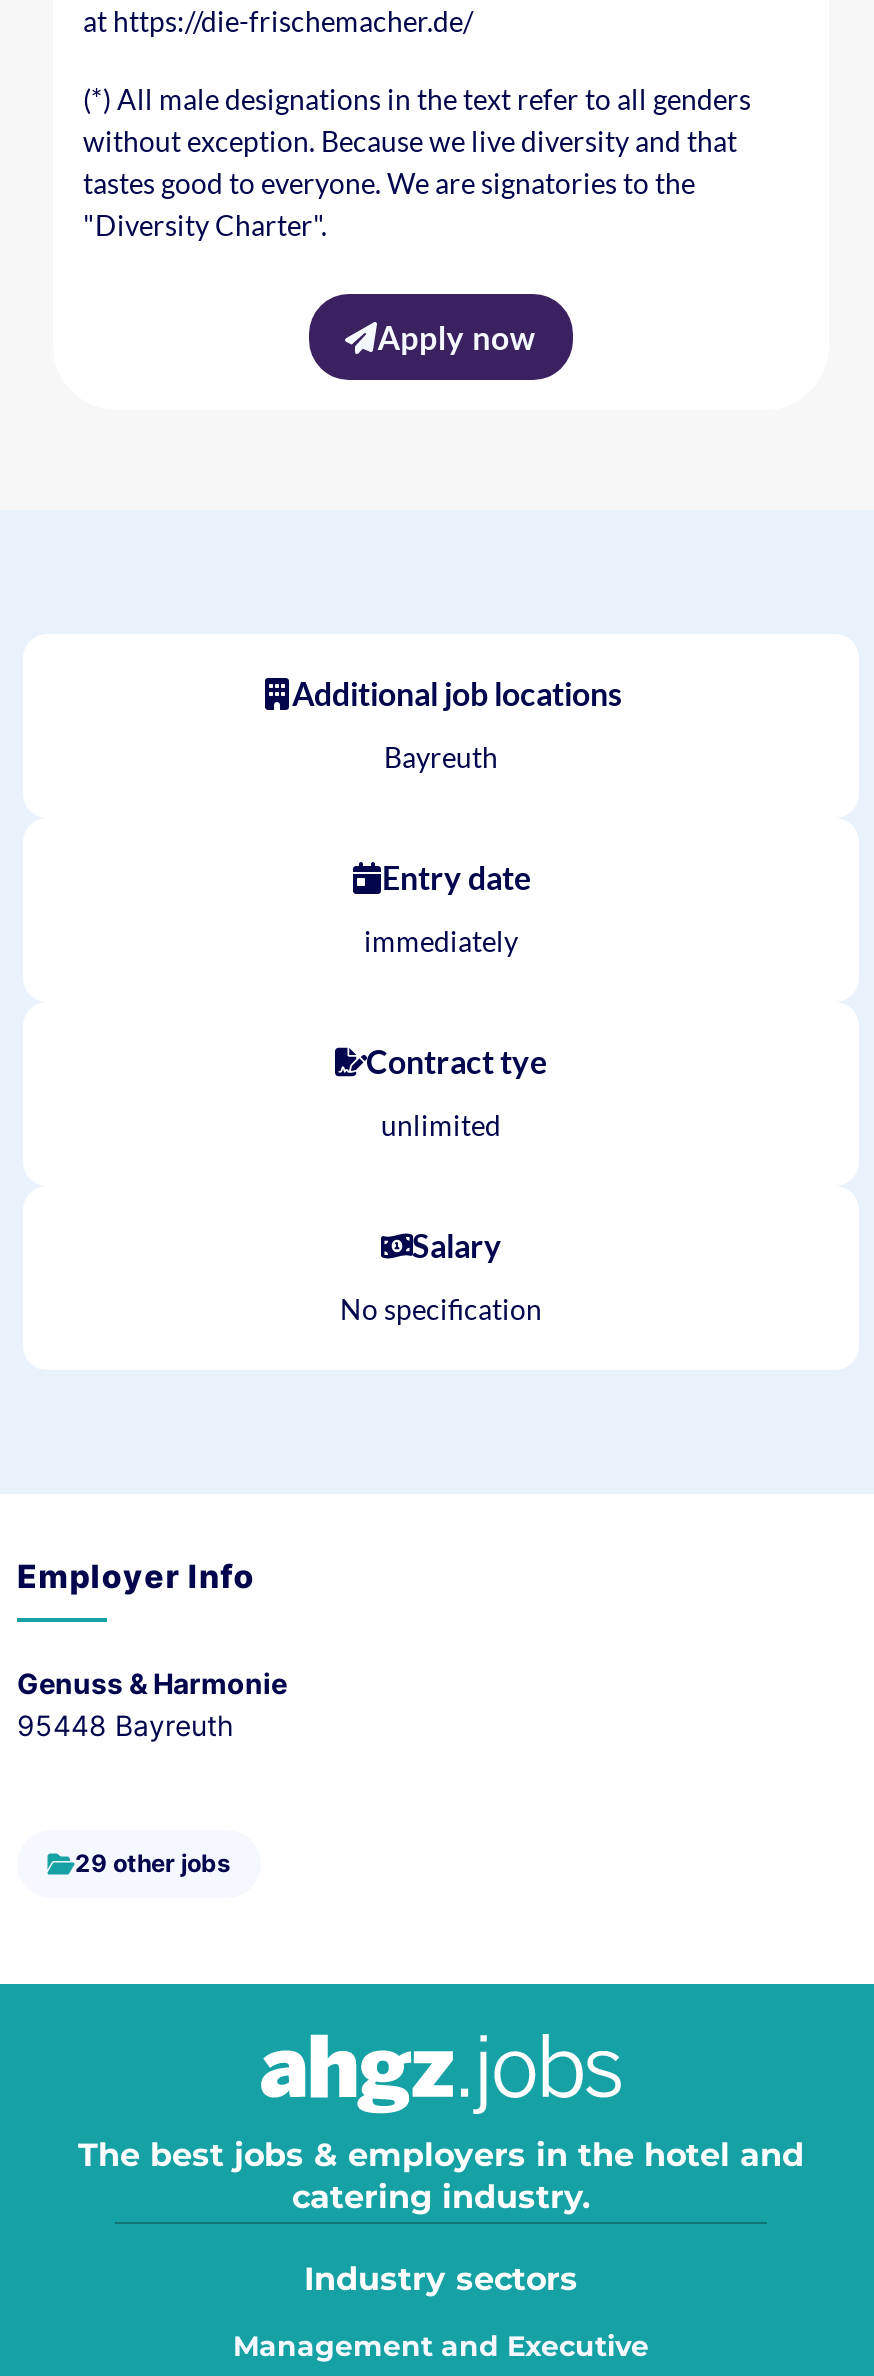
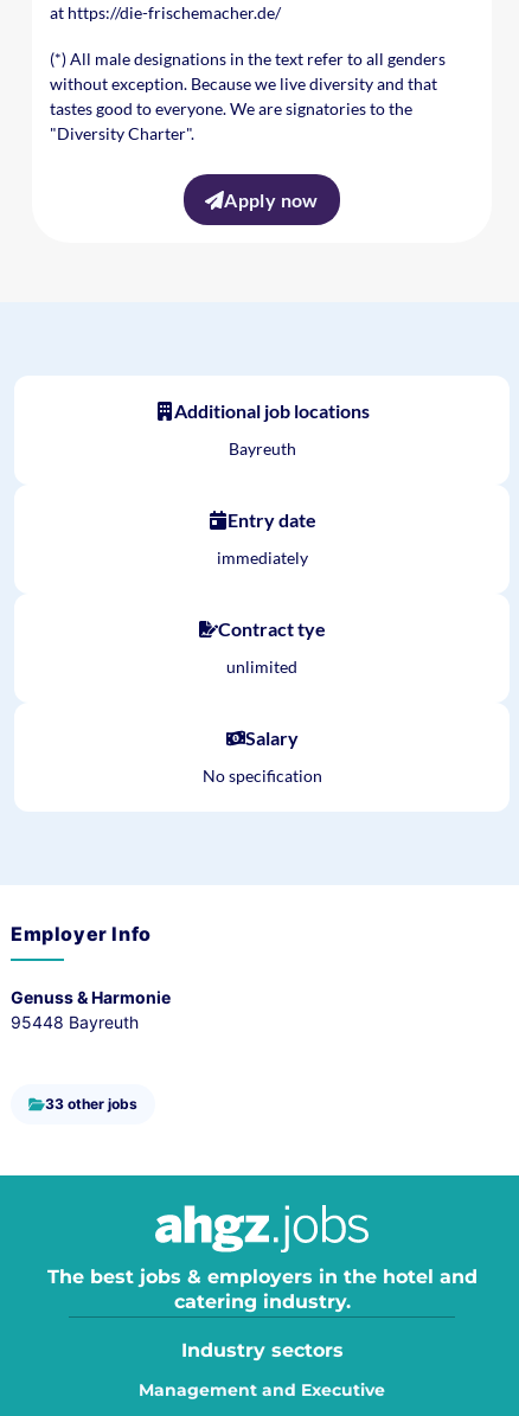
- 29 other jobs
+ 33 other jobs
